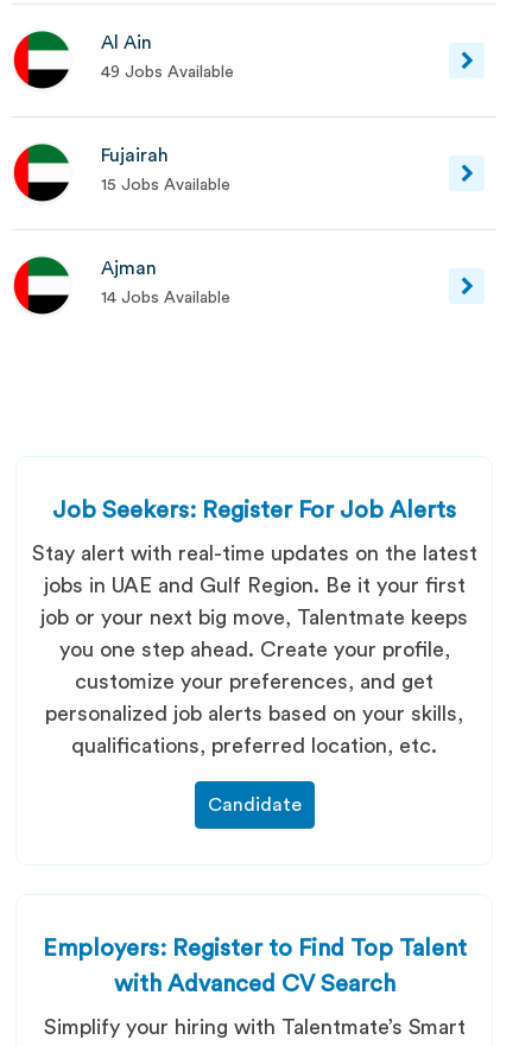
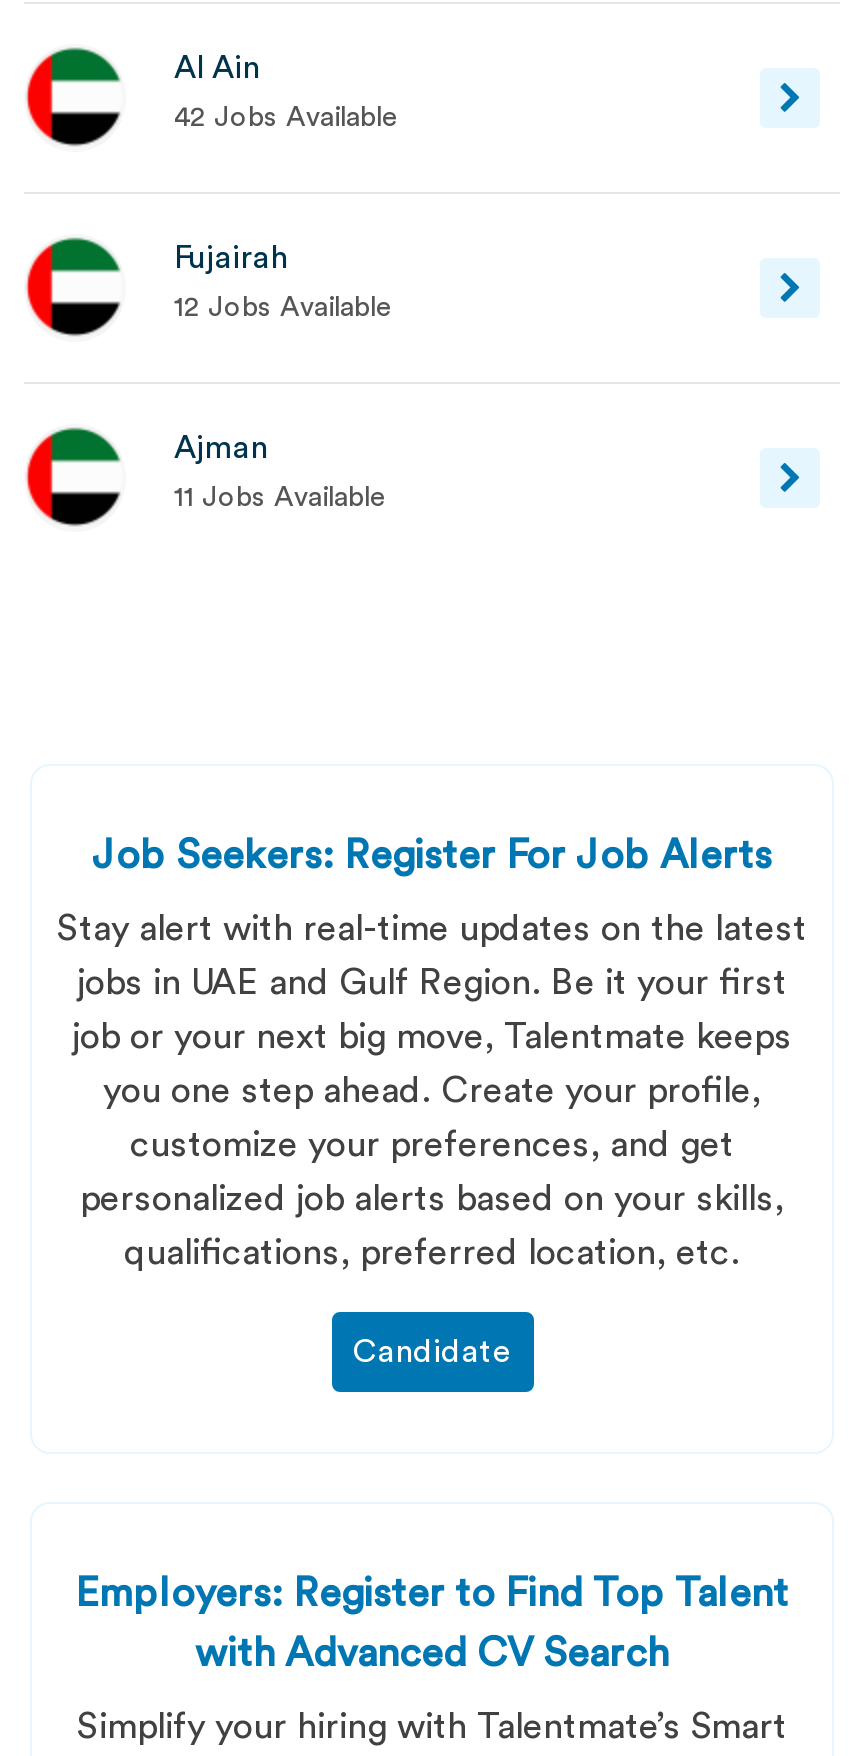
- 49 Jobs Available
+ 42 Jobs Available

- 15 Jobs Available
+ 12 Jobs Available

- 14 Jobs Available
+ 11 Jobs Available
